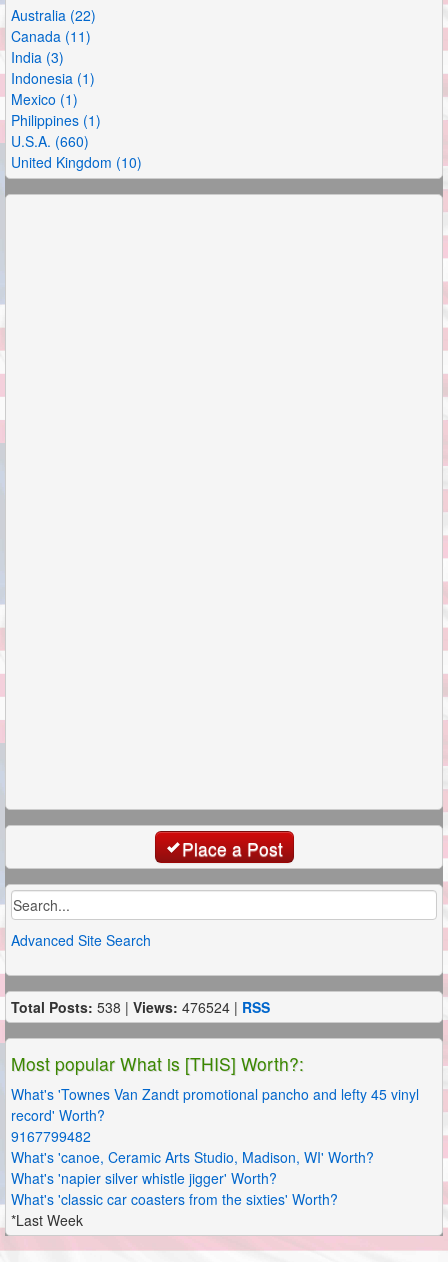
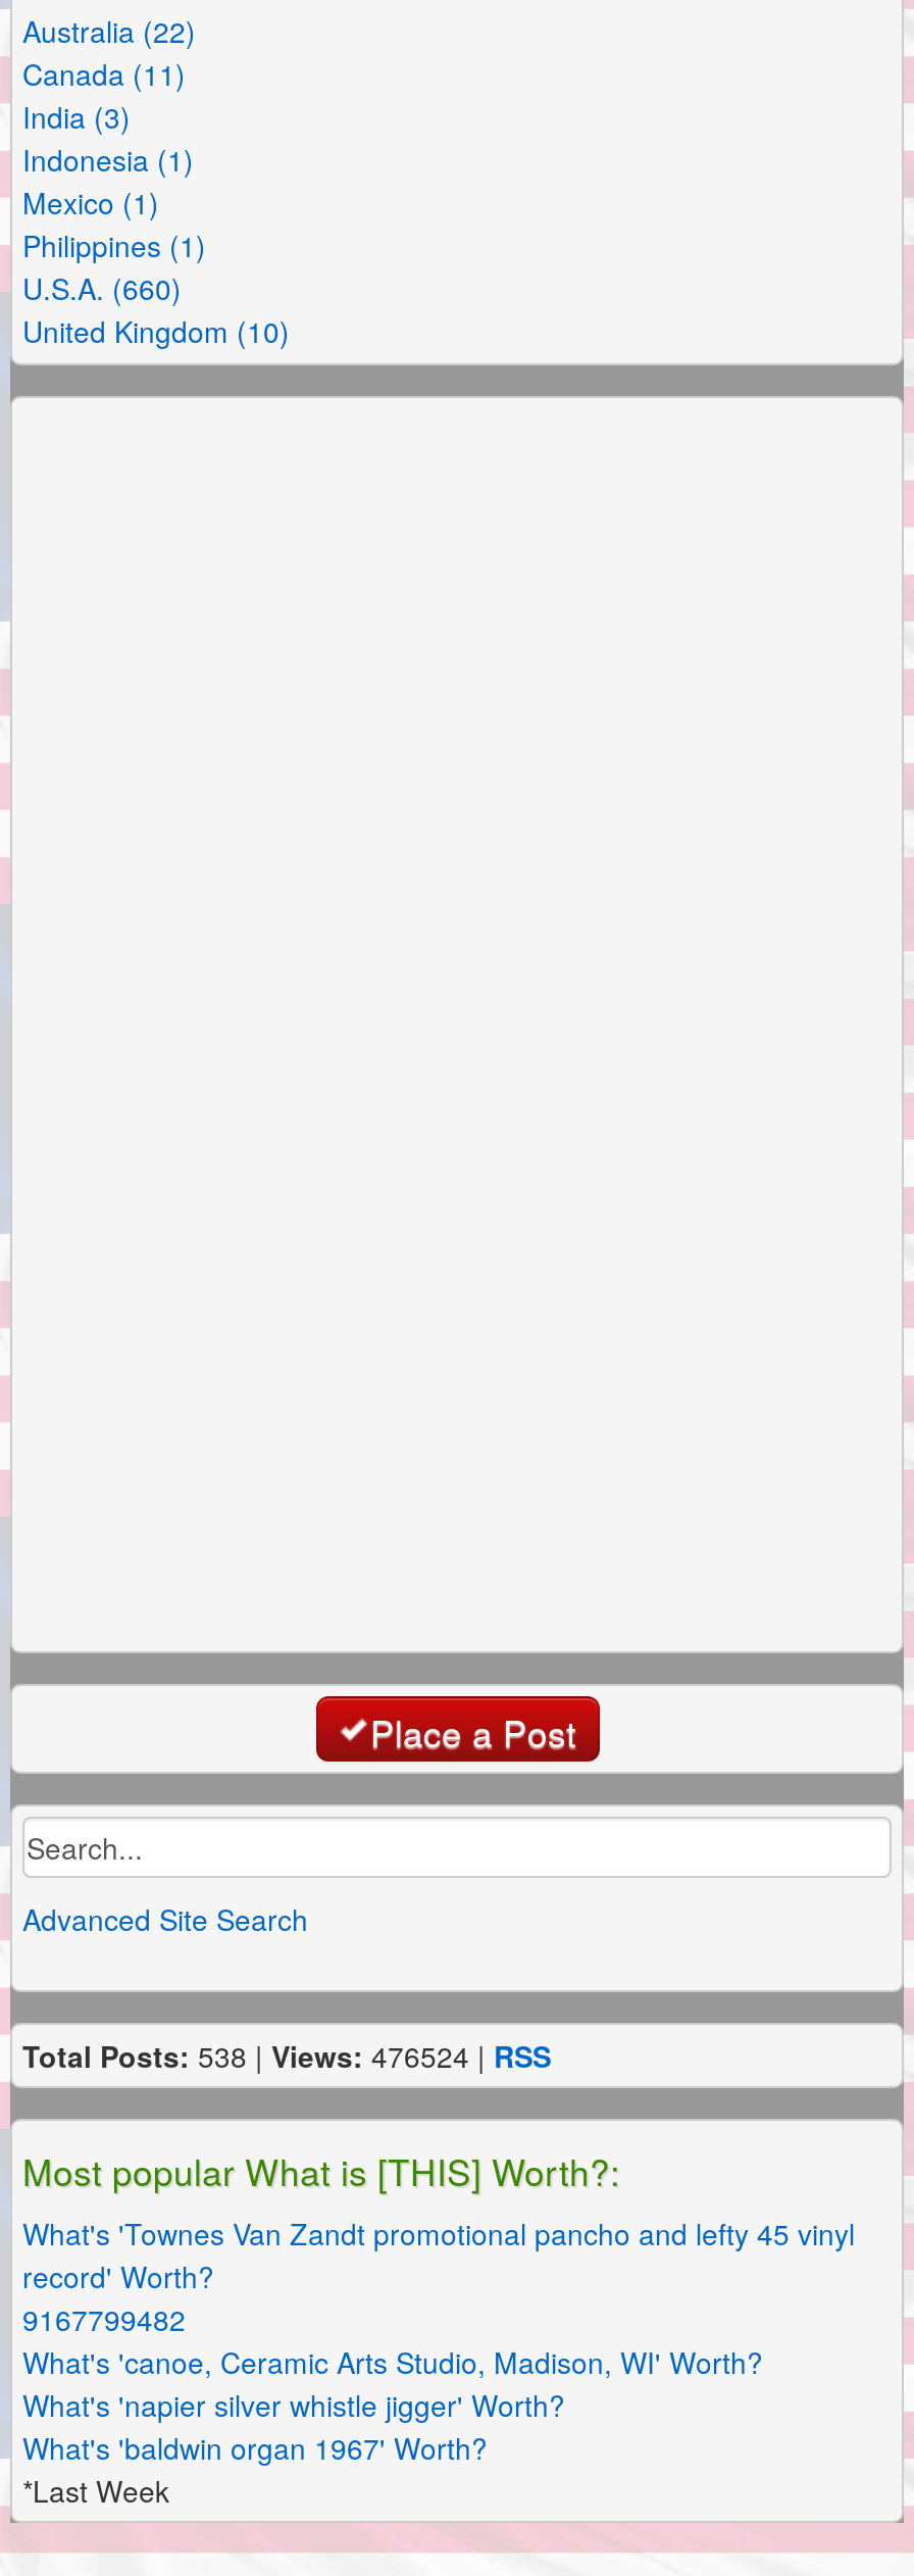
- What's 'classic car coasters from the sixties' Worth?
+ What's 'baldwin organ 1967' Worth?
